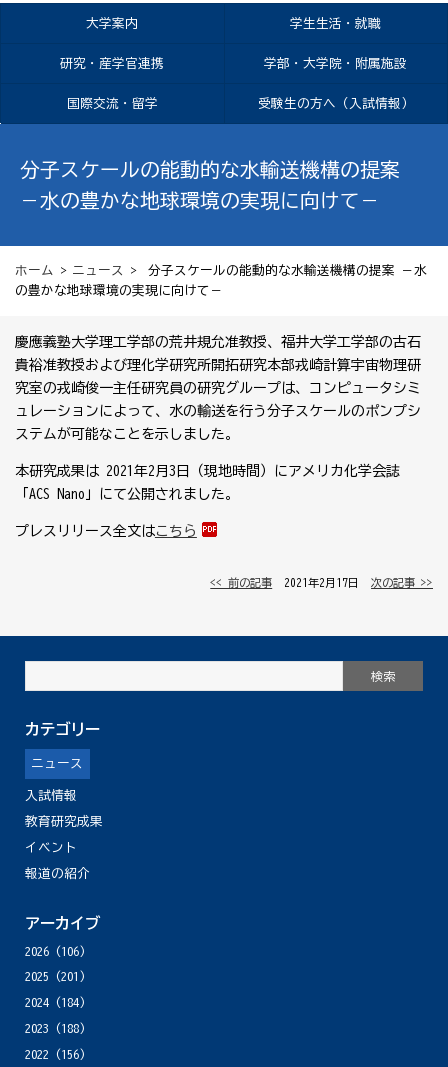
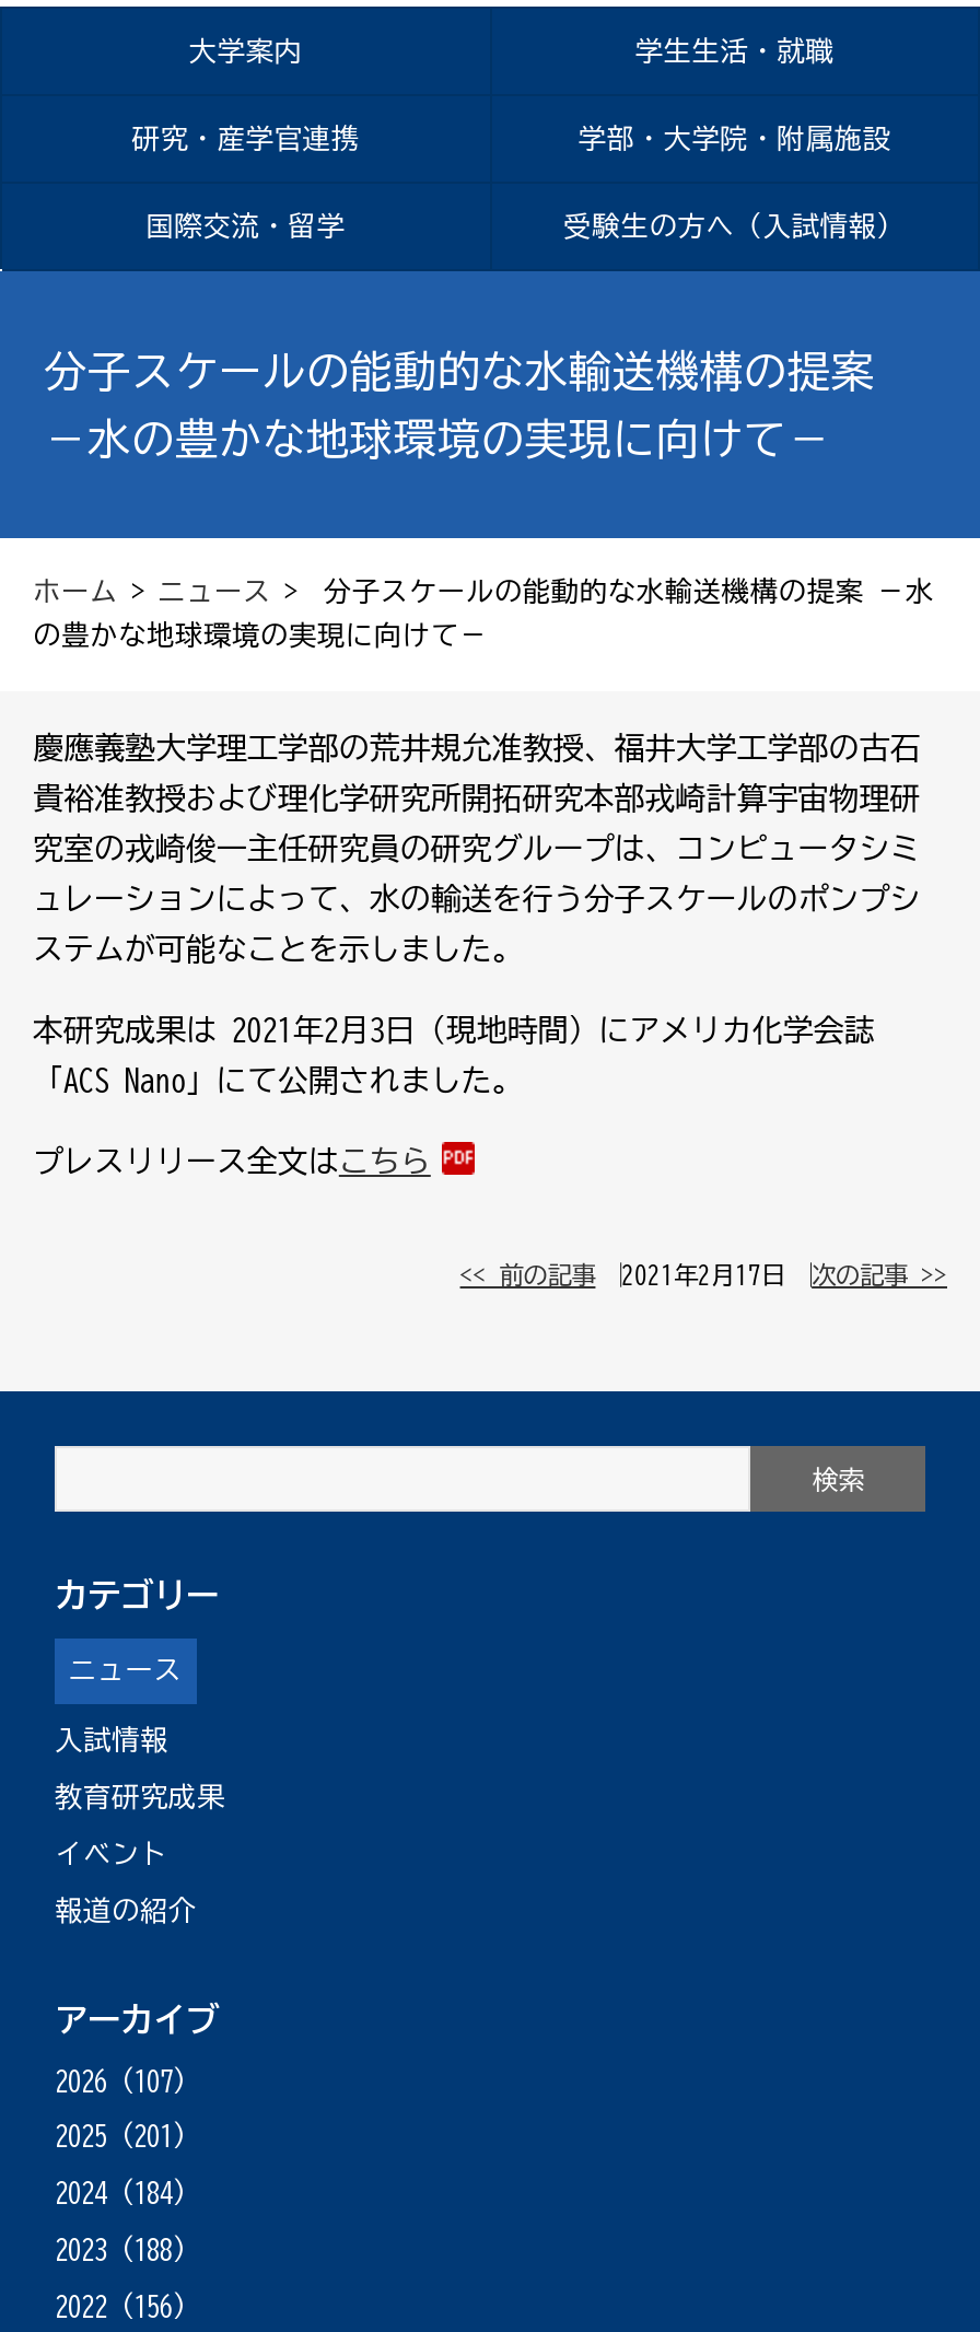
- 2026 (106)
+ 2026 (107)
